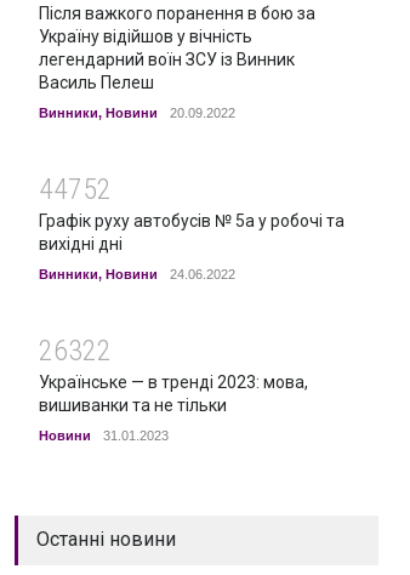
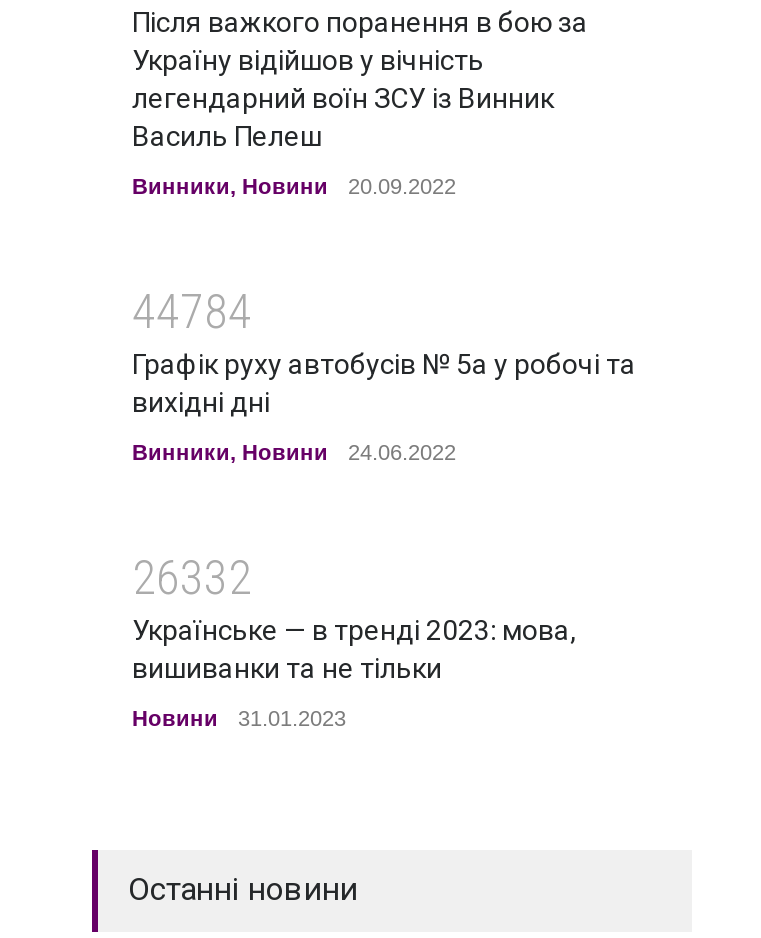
- 44752
+ 44784

- 26322
+ 26332
